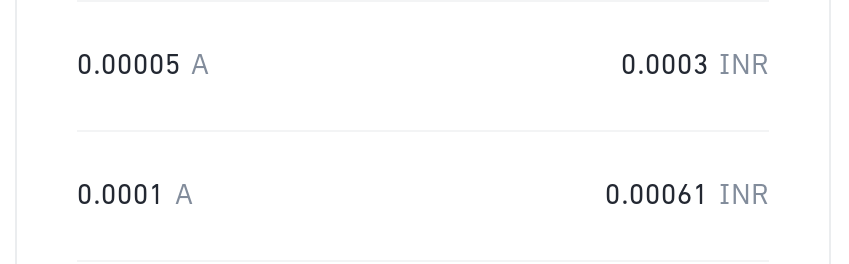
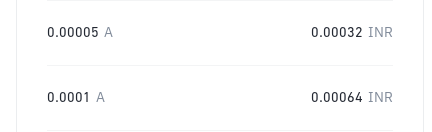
- 0.0003 INR
+ 0.00032 INR

- 0.00061 INR
+ 0.00064 INR
